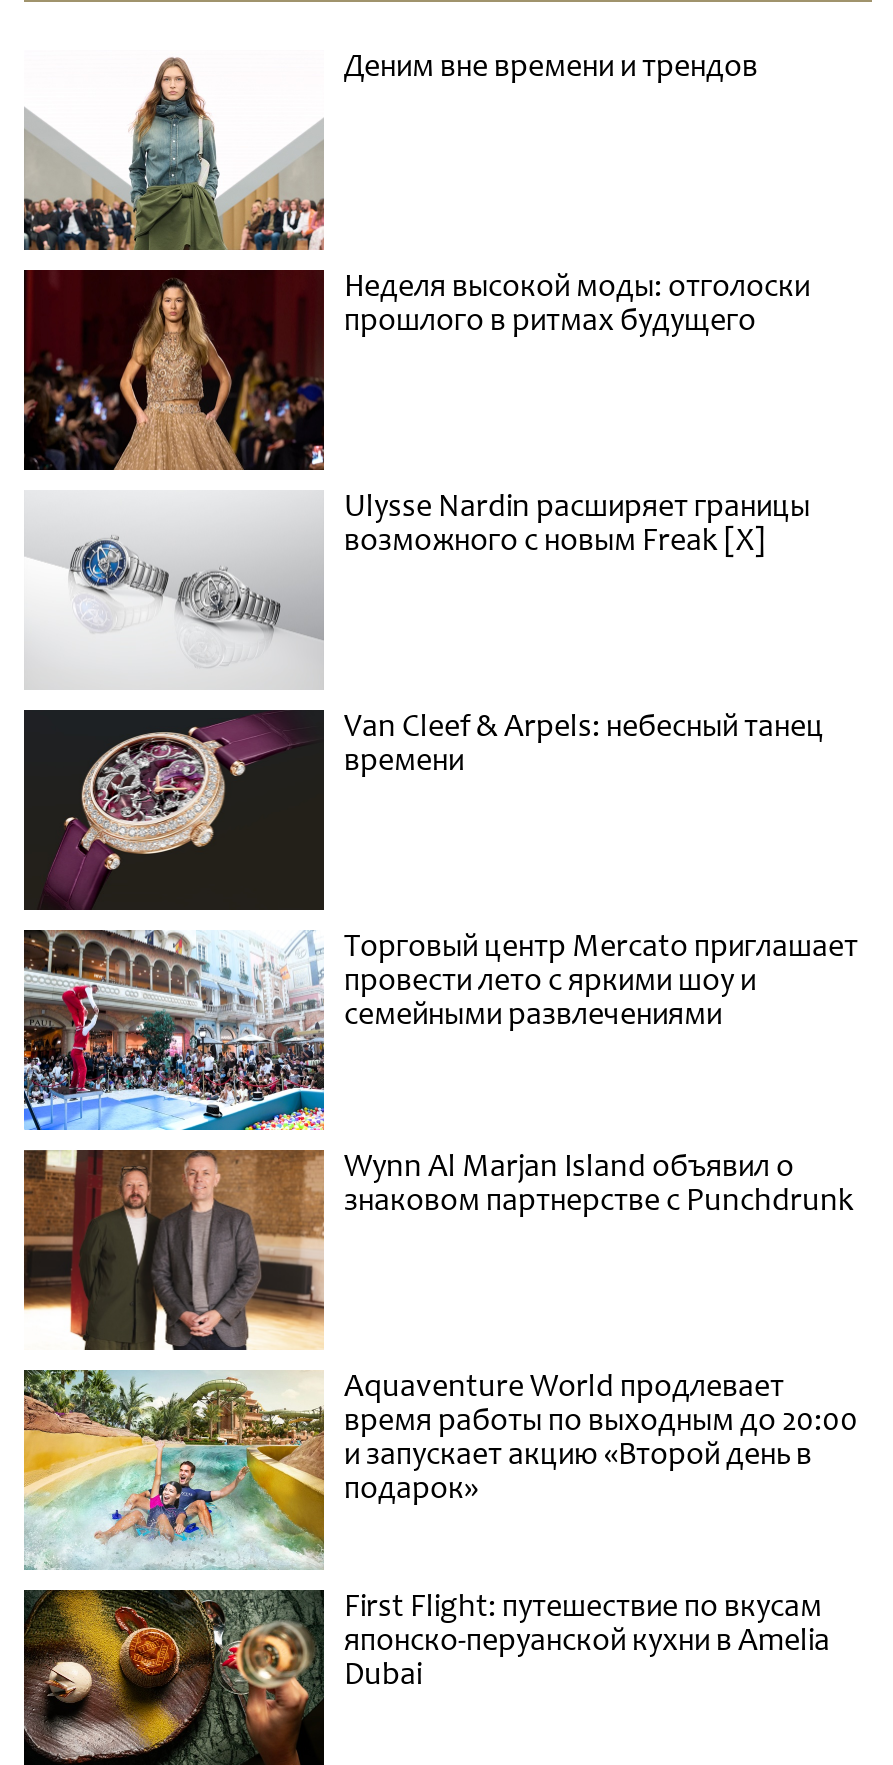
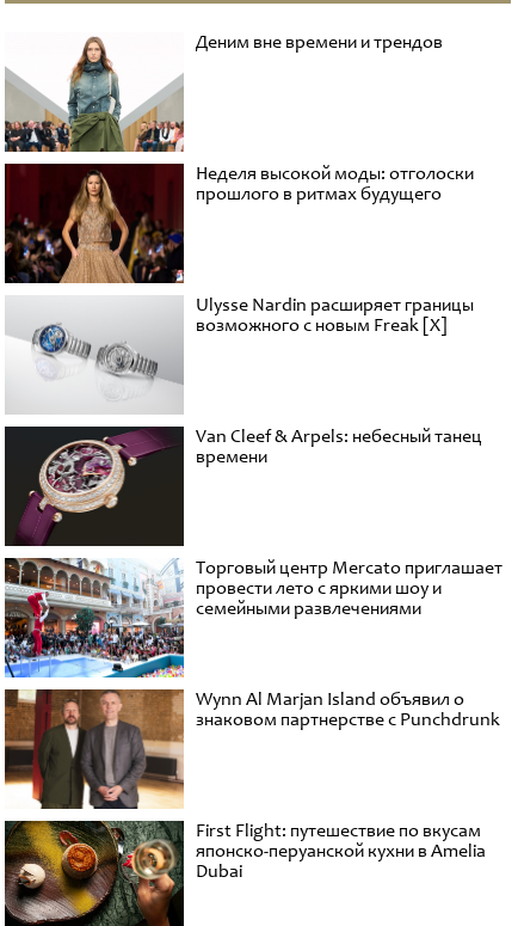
- [image]
- Aquaventure World продлевает
- время работы по выходным до 20:00
- и запускает акцию «Второй день в
- подарок»
